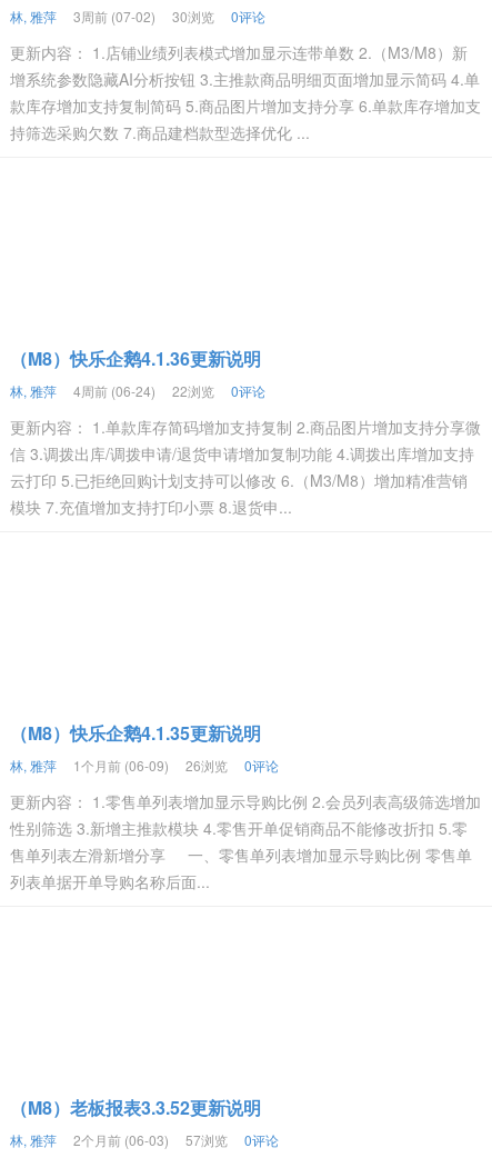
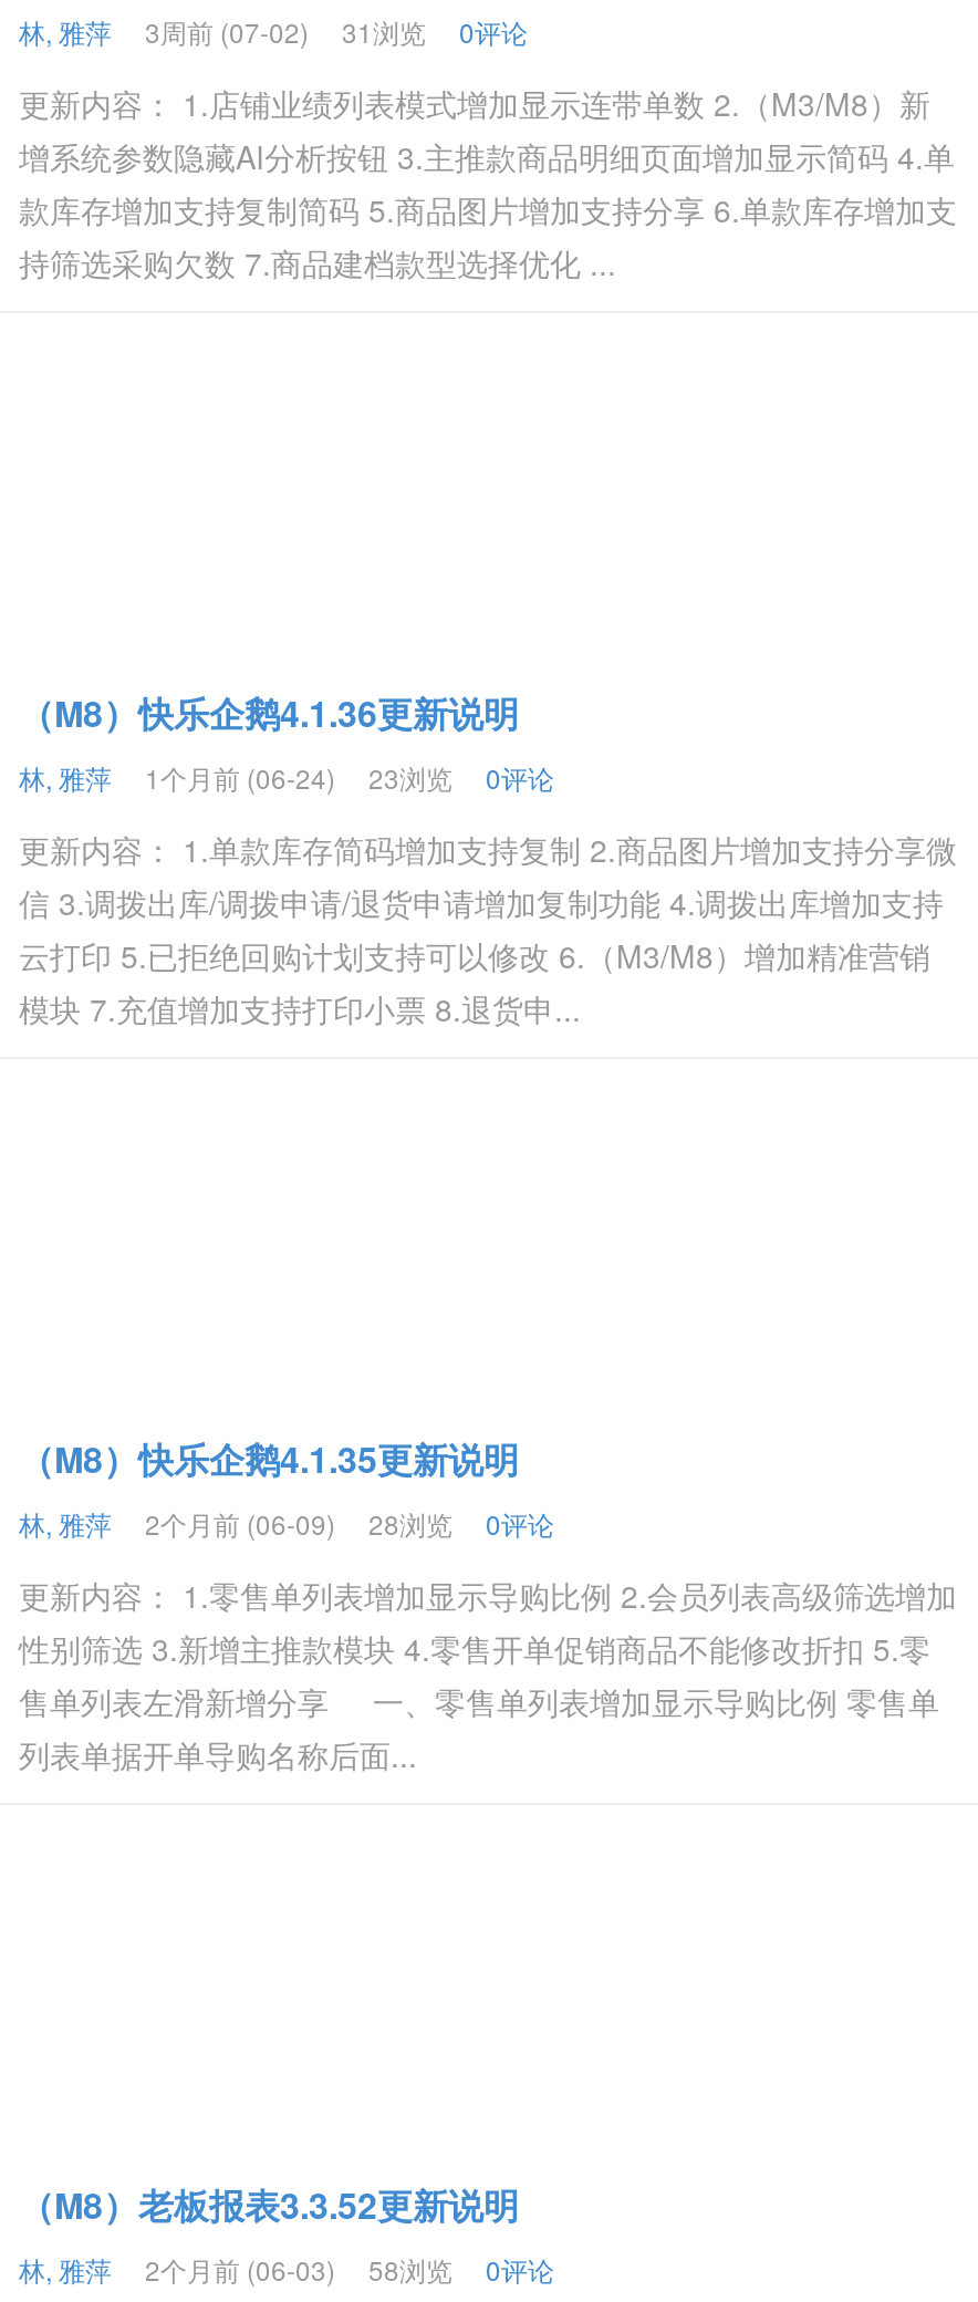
- 林, 雅萍 3周前 (07-02) 30浏览 0评论
+ 林, 雅萍 3周前 (07-02) 31浏览 0评论

- 4周前 (06-24)
- 22浏览
+ 1个月前 (06-24)
+ 23浏览

- 1个月前 (06-09)
+ 2个月前 (06-09)

- 26浏览
+ 28浏览

- 林, 雅萍 2个月前 (06-03) 57浏览 0评论
+ 林, 雅萍 2个月前 (06-03) 58浏览 0评论
